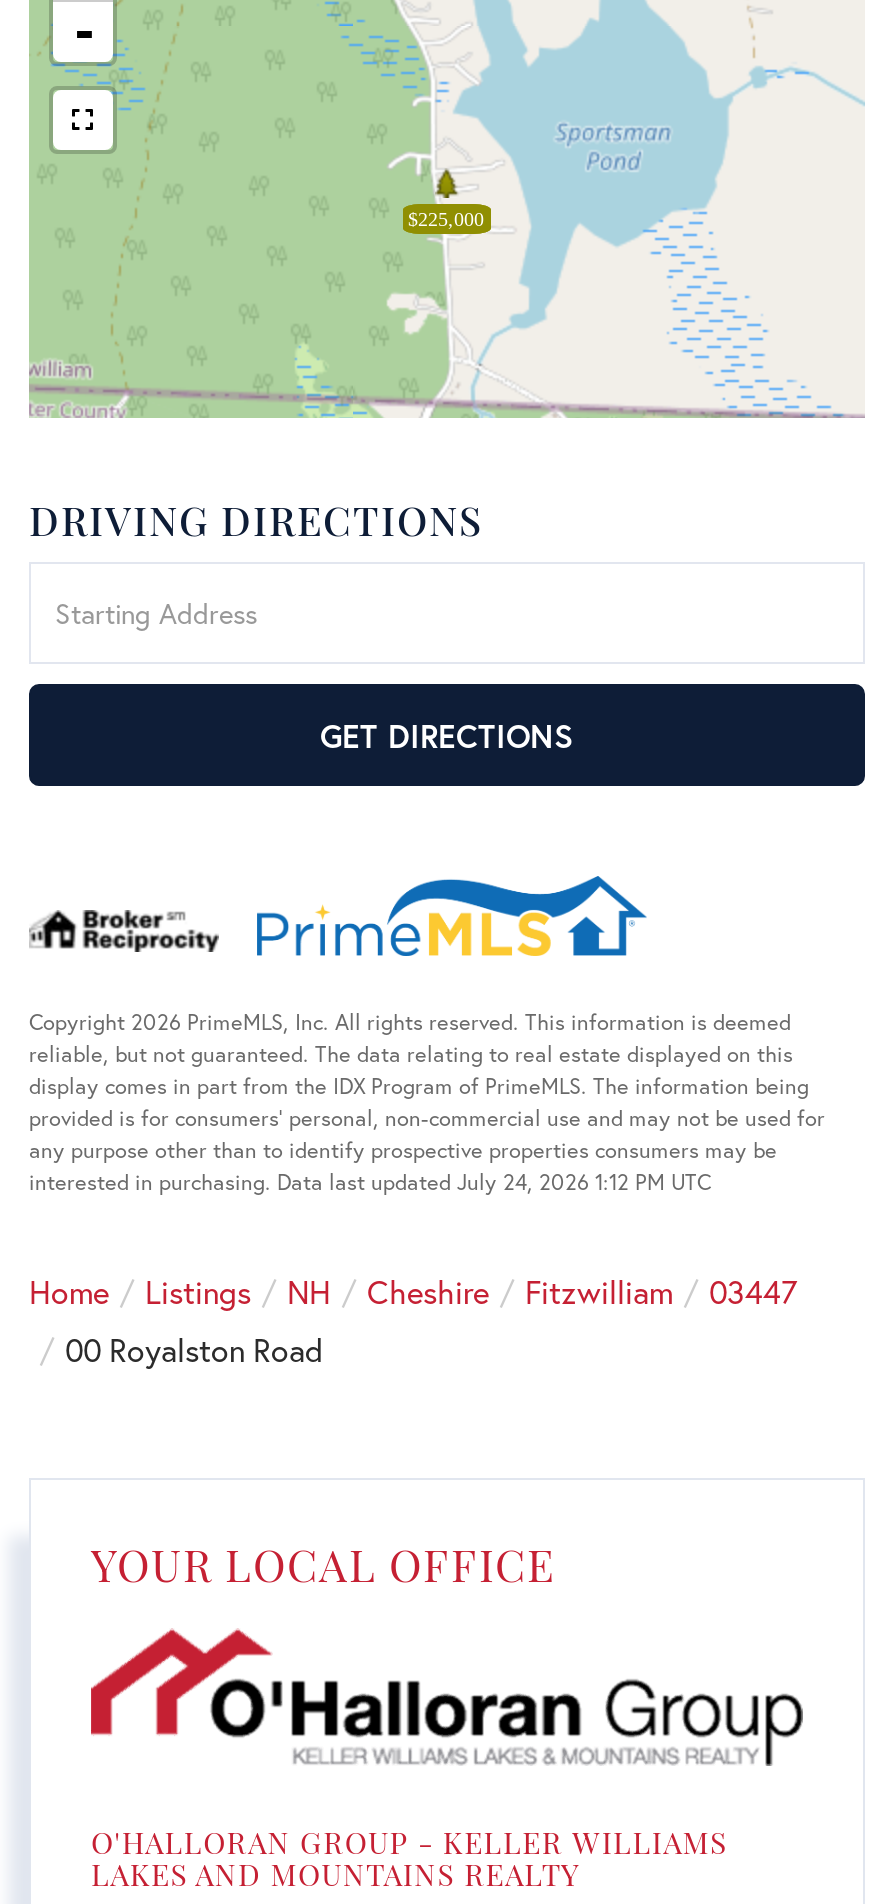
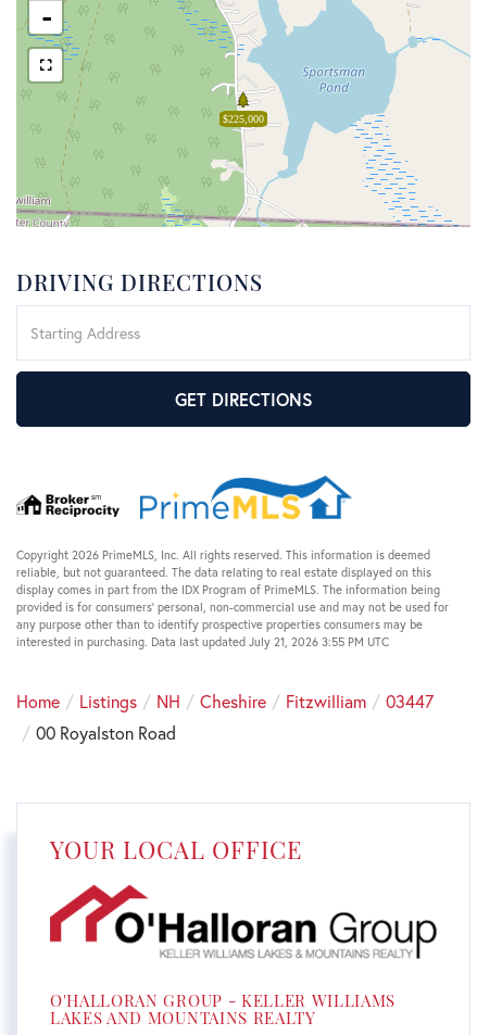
- interested in purchasing. Data last updated July 24, 2026 1:12 PM UTC
+ interested in purchasing. Data last updated July 21, 2026 3:55 PM UTC
